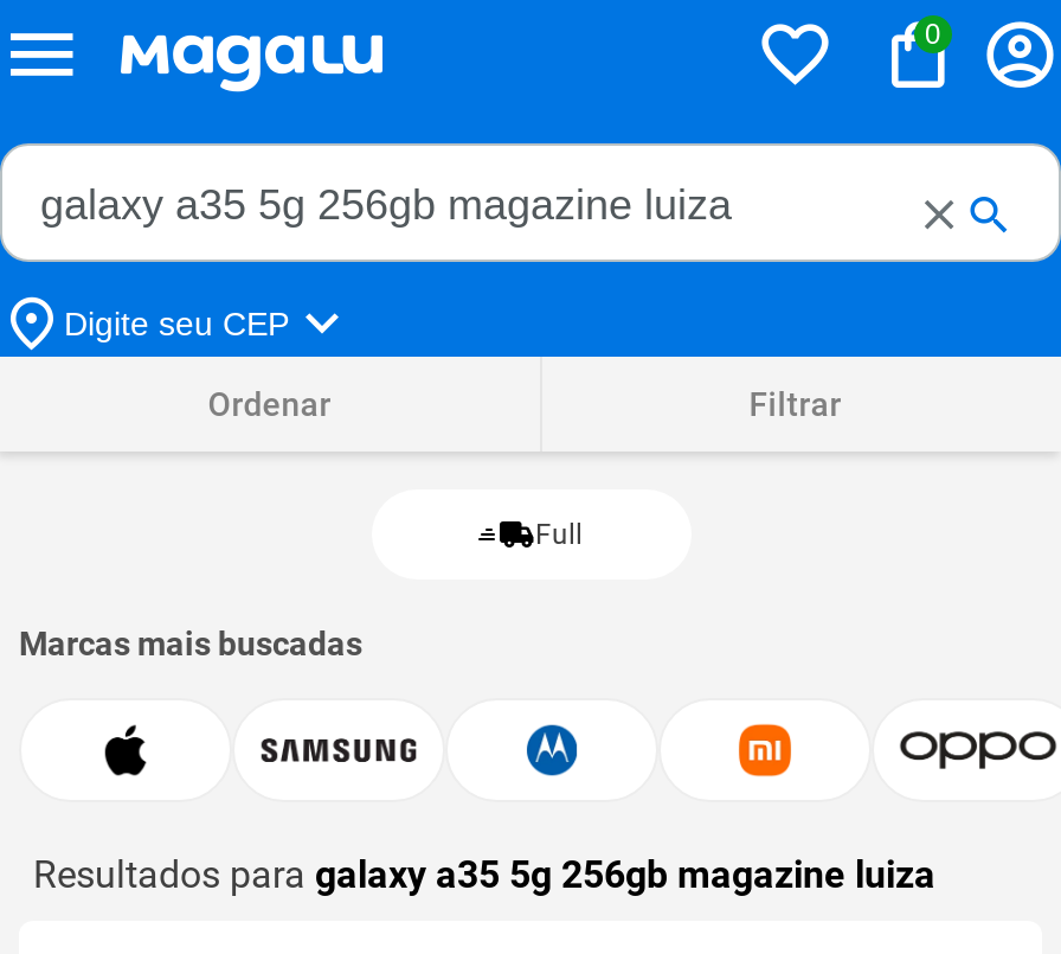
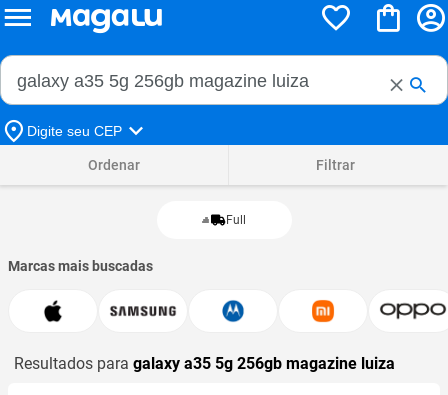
- 0
